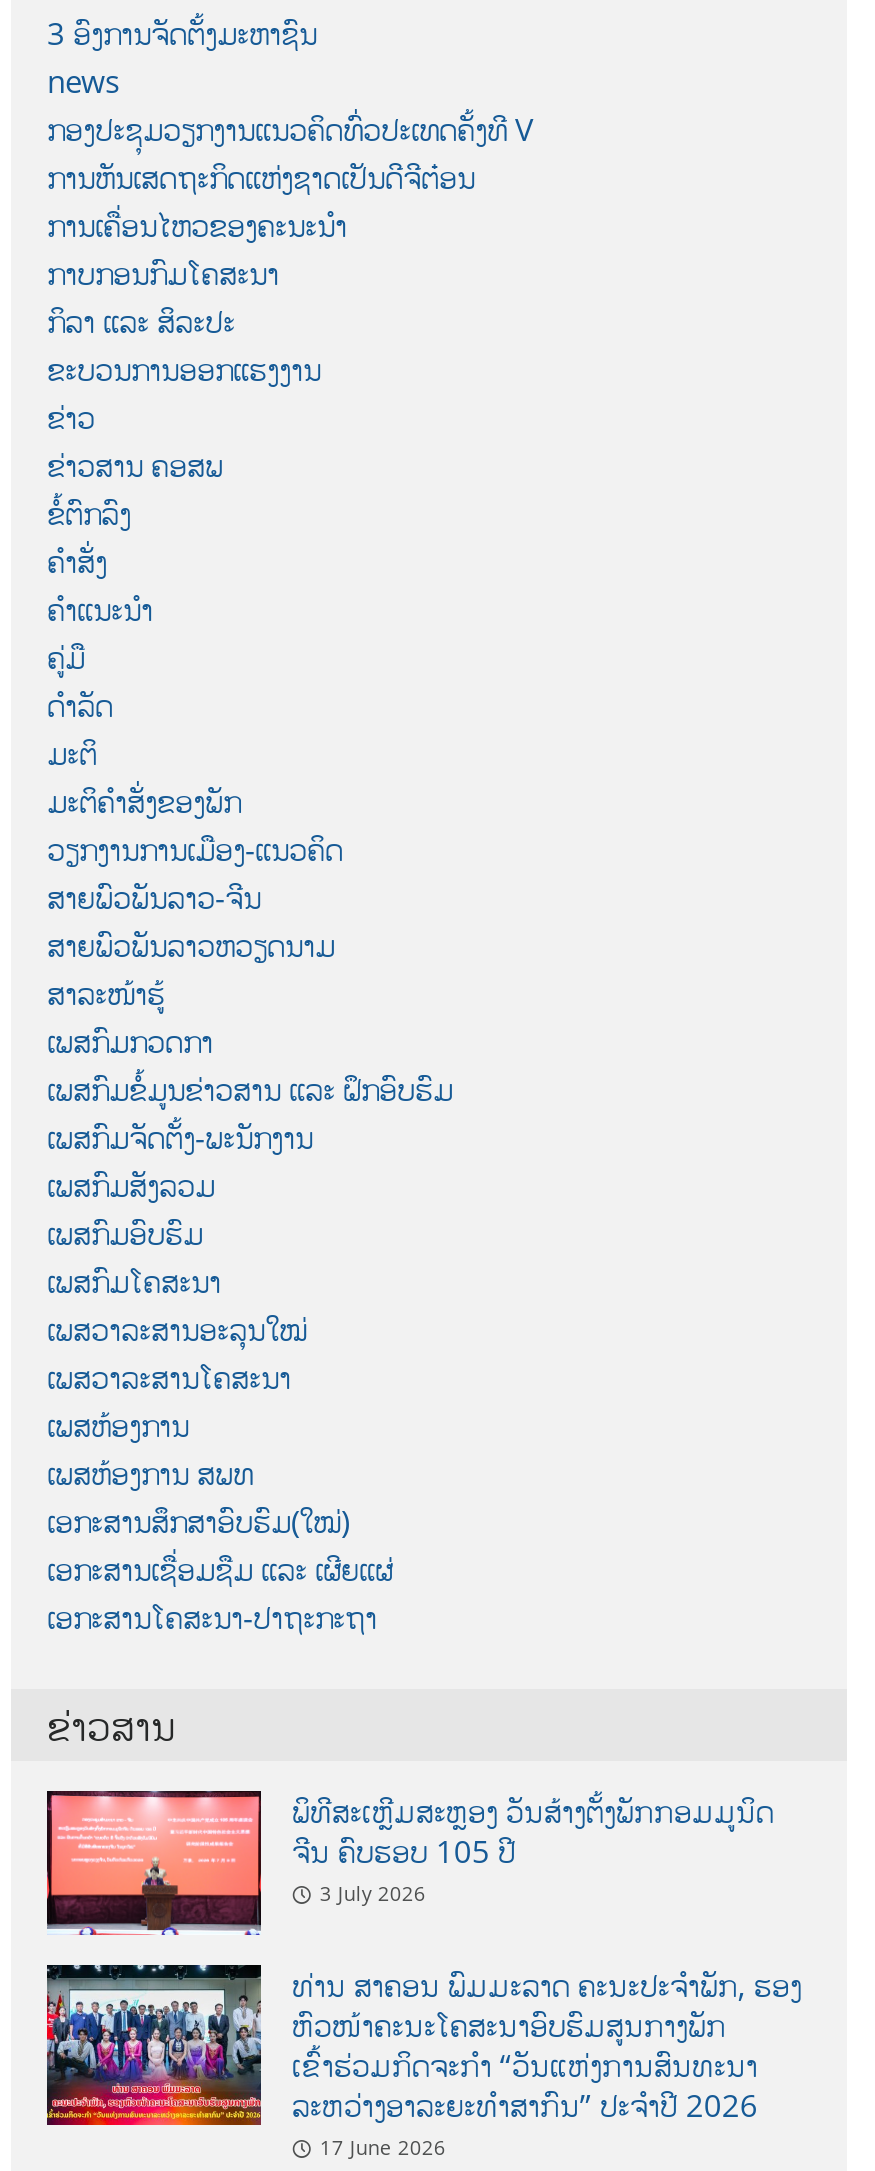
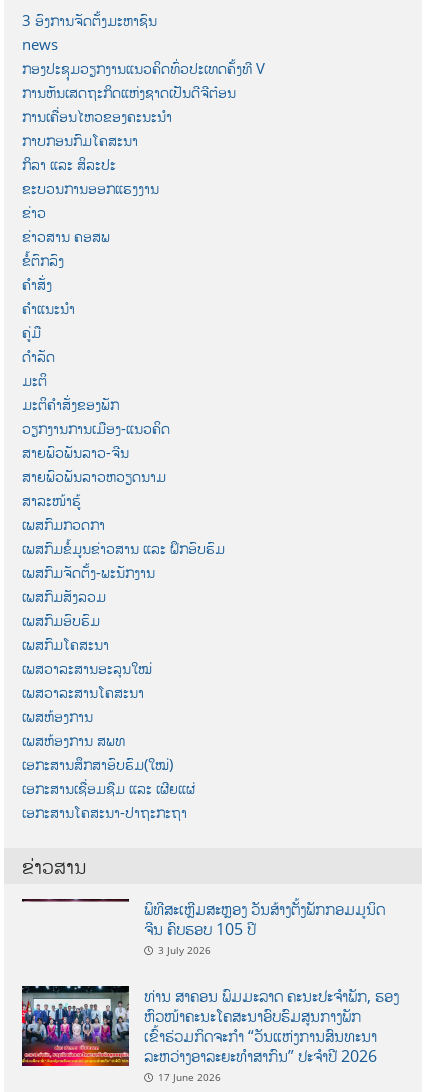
- [image]
